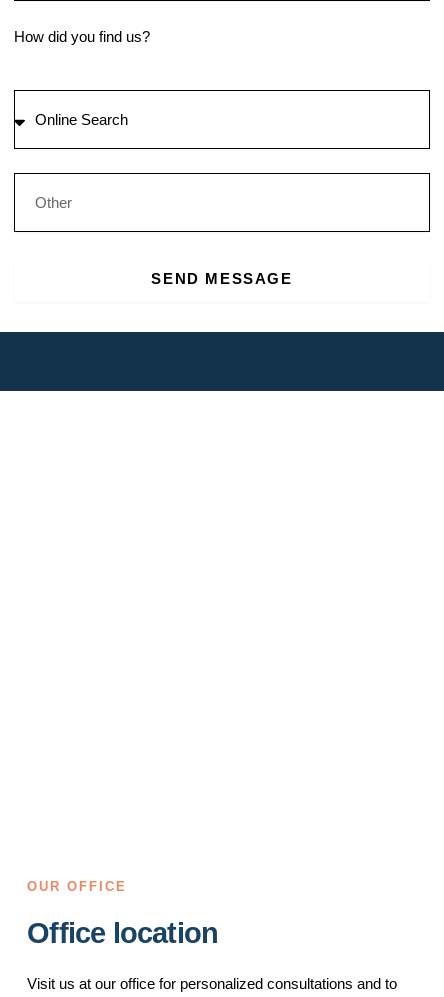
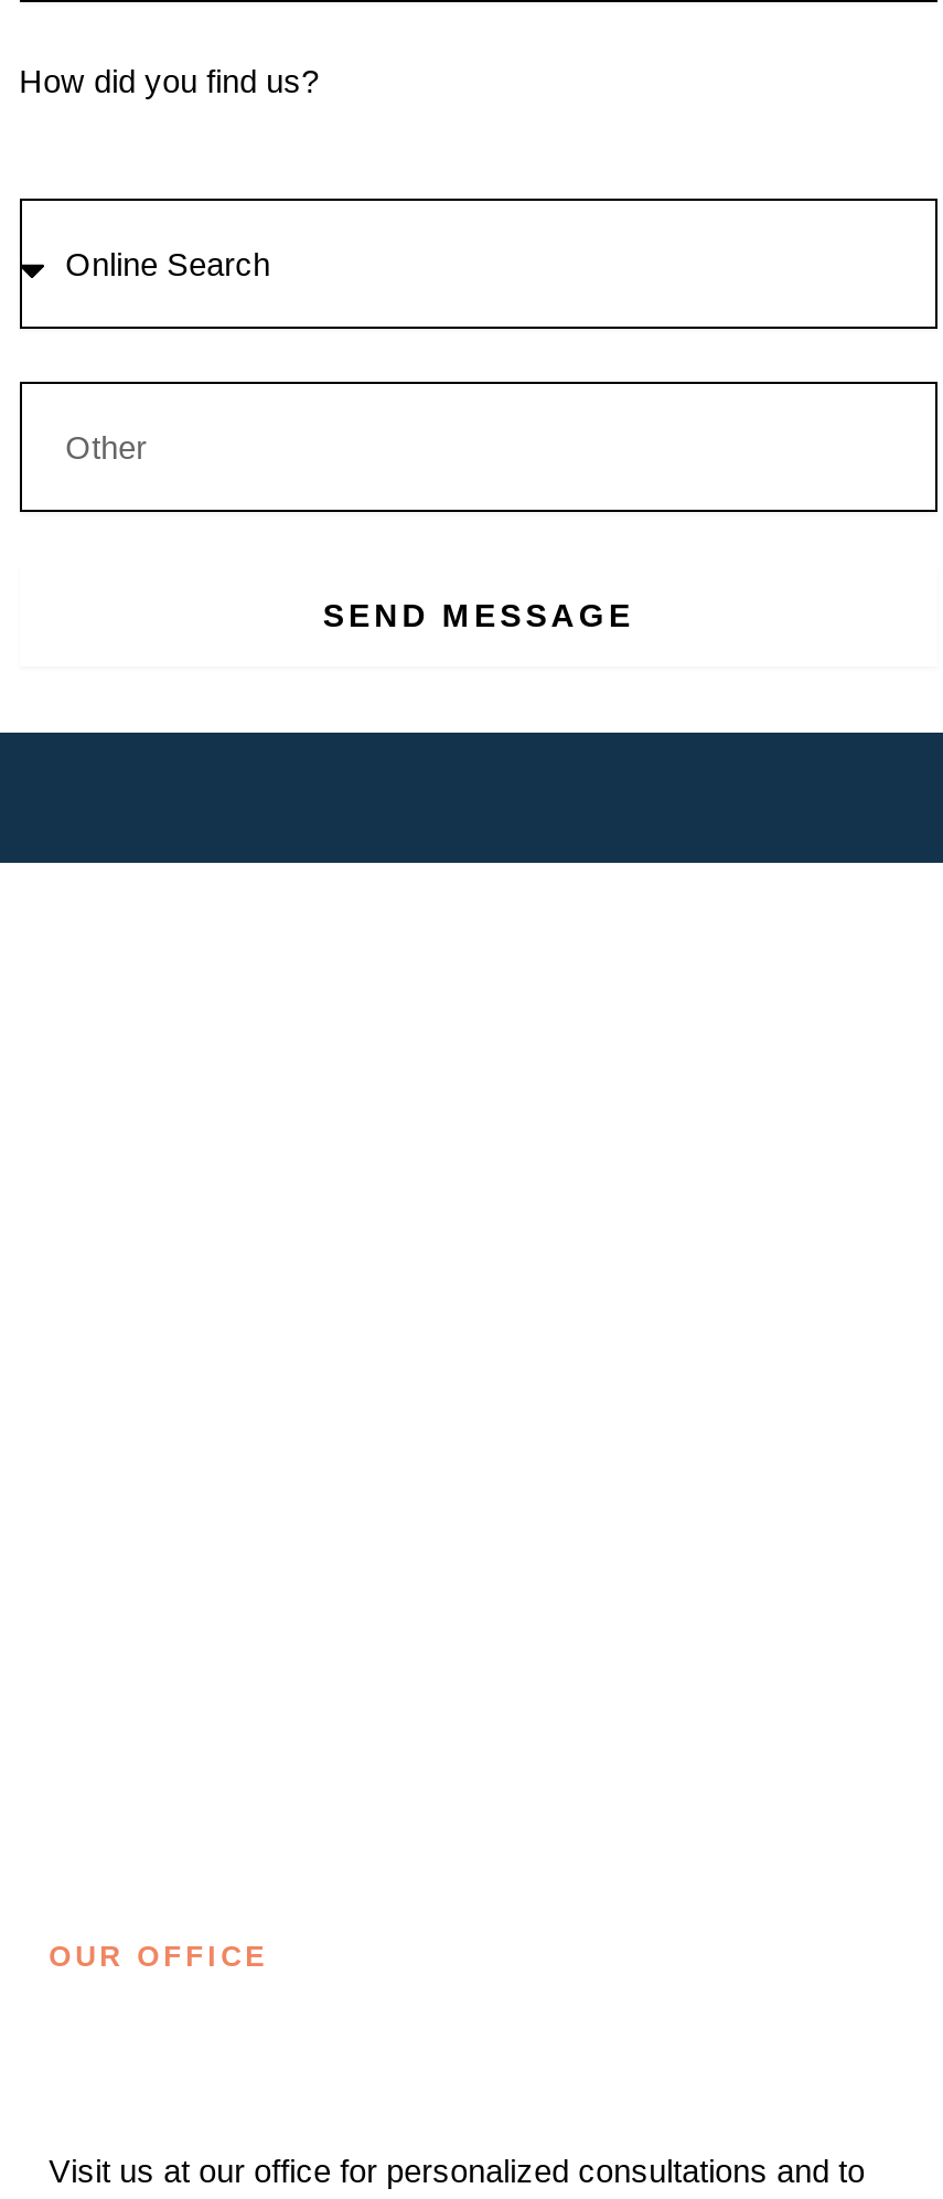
- Office location
